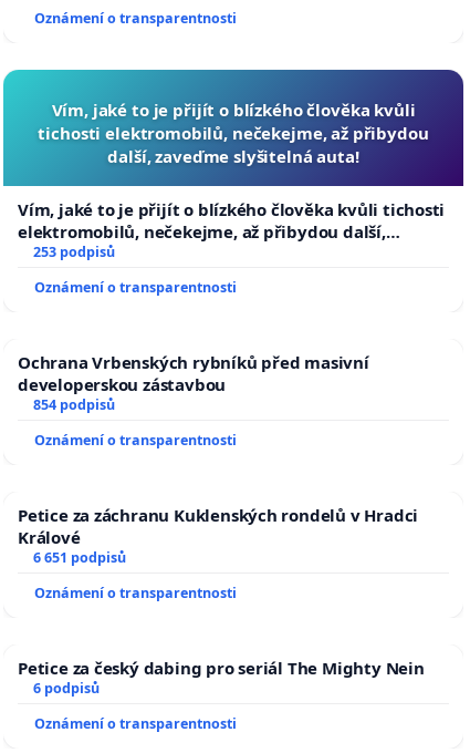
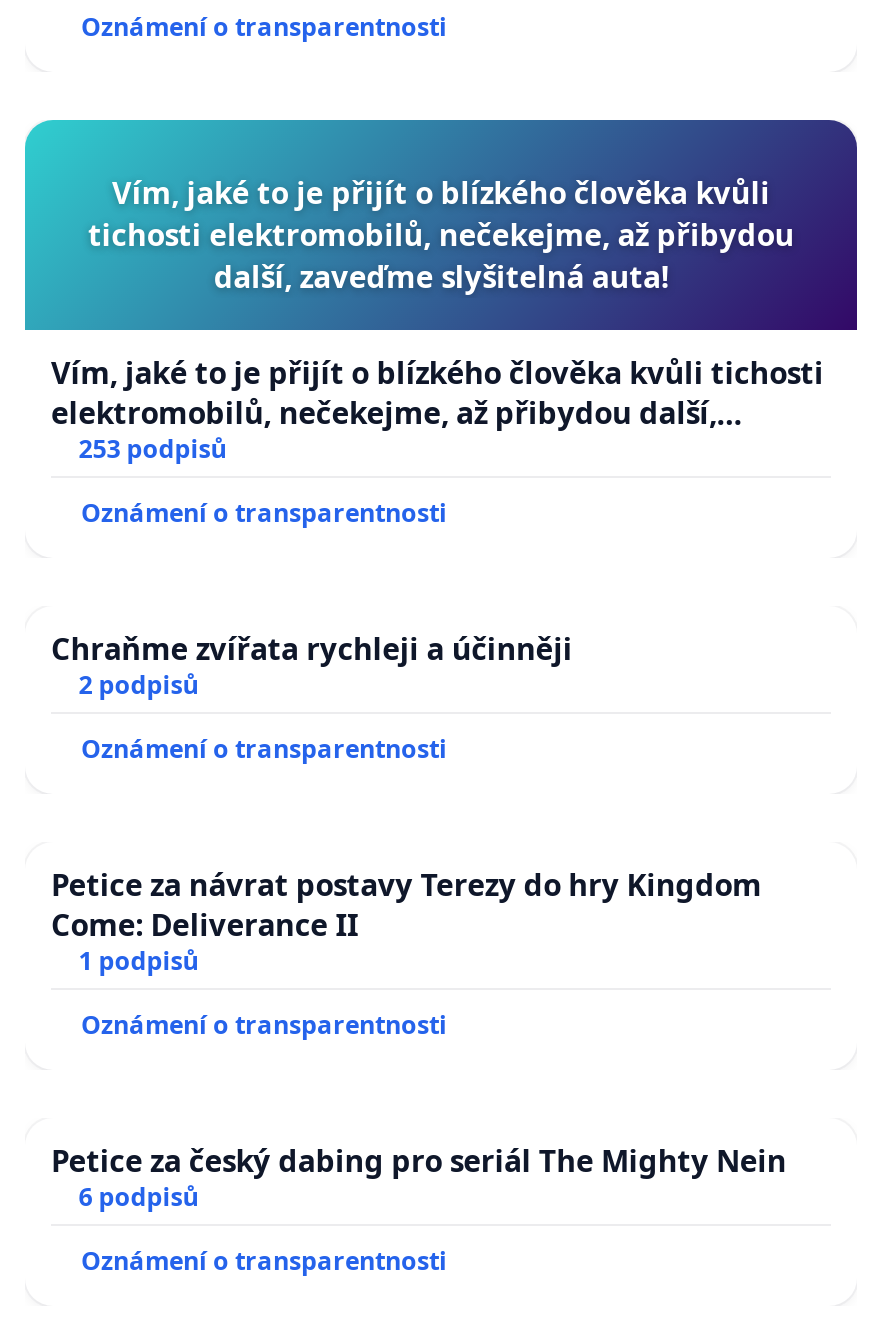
- Ochrana Vrbenských rybníků před masivní
- developerskou zástavbou
- 854 podpisů
+ Chraňme zvířata rychleji a účinněji
+ 2 podpisů

- Petice za záchranu Kuklenských rondelů v Hradci
- Králové
- 6 651 podpisů
+ Petice za návrat postavy Terezy do hry Kingdom
+ Come: Deliverance II
+ 1 podpisů
